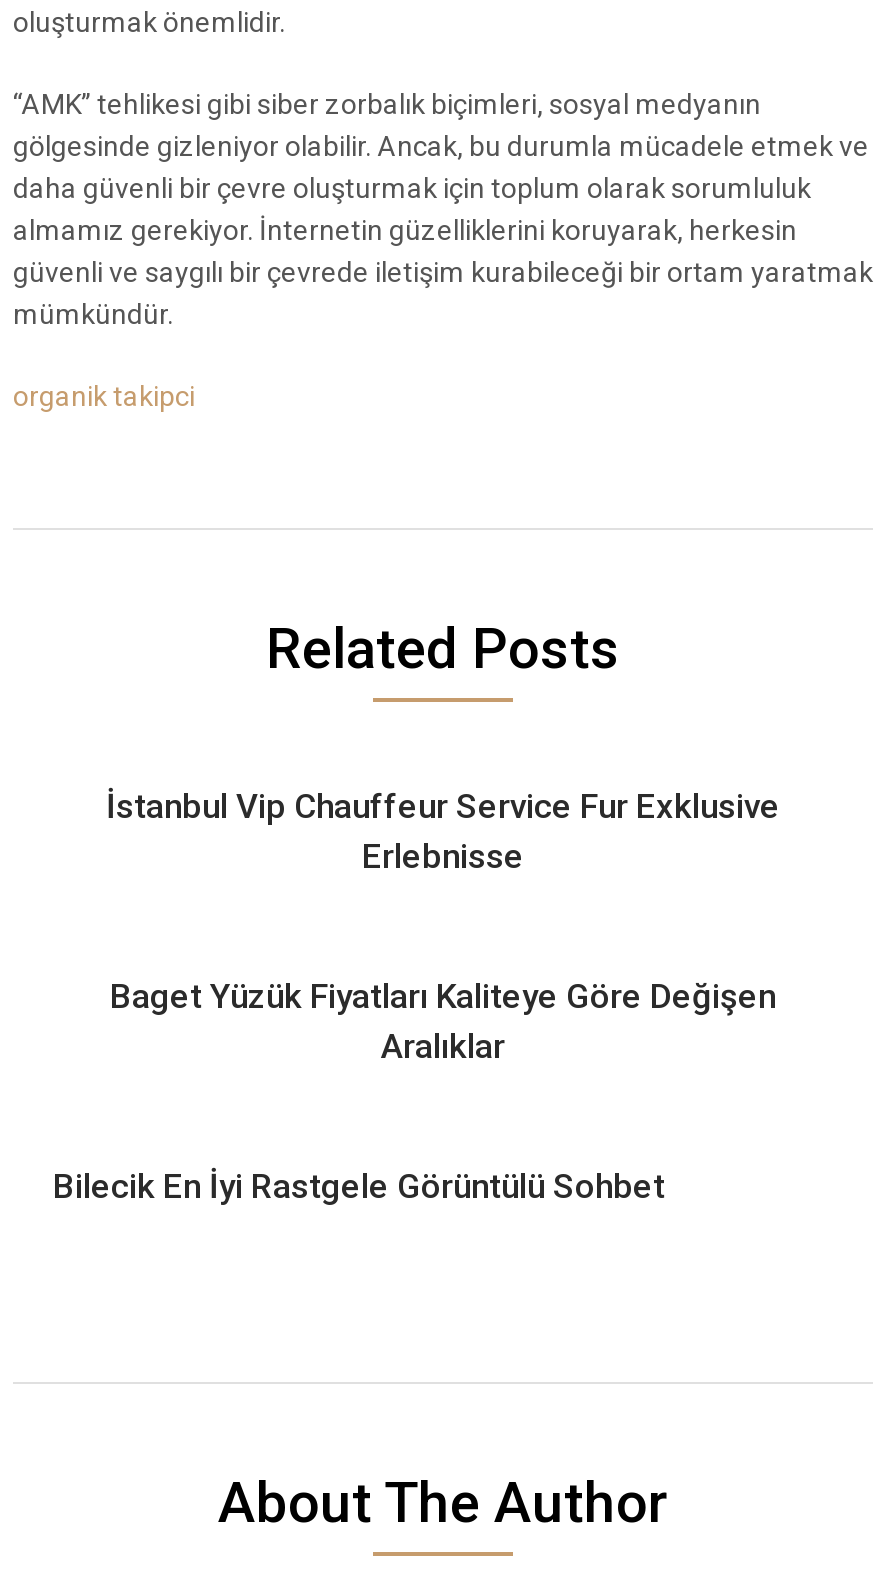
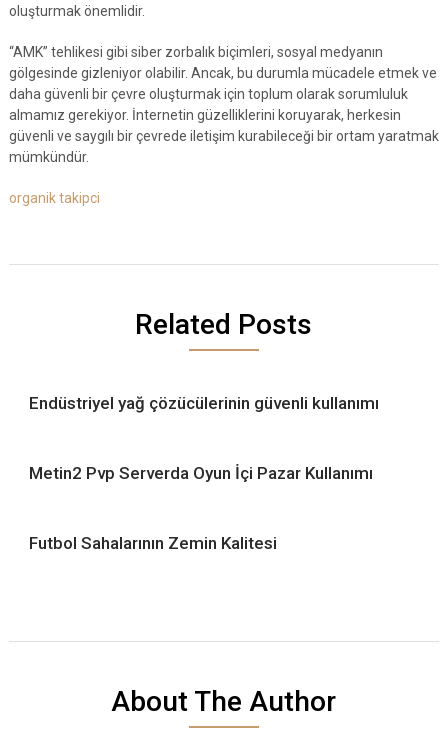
- İstanbul Vip Chauffeur Service Fur Exklusive
- Erlebnisse
+ Endüstriyel yağ çözücülerinin güvenli kullanımı

- Baget Yüzük Fiyatları Kaliteye Göre Değişen
- Aralıklar
+ Metin2 Pvp Serverda Oyun İçi Pazar Kullanımı

- Bilecik En İyi Rastgele Görüntülü Sohbet
+ Futbol Sahalarının Zemin Kalitesi
